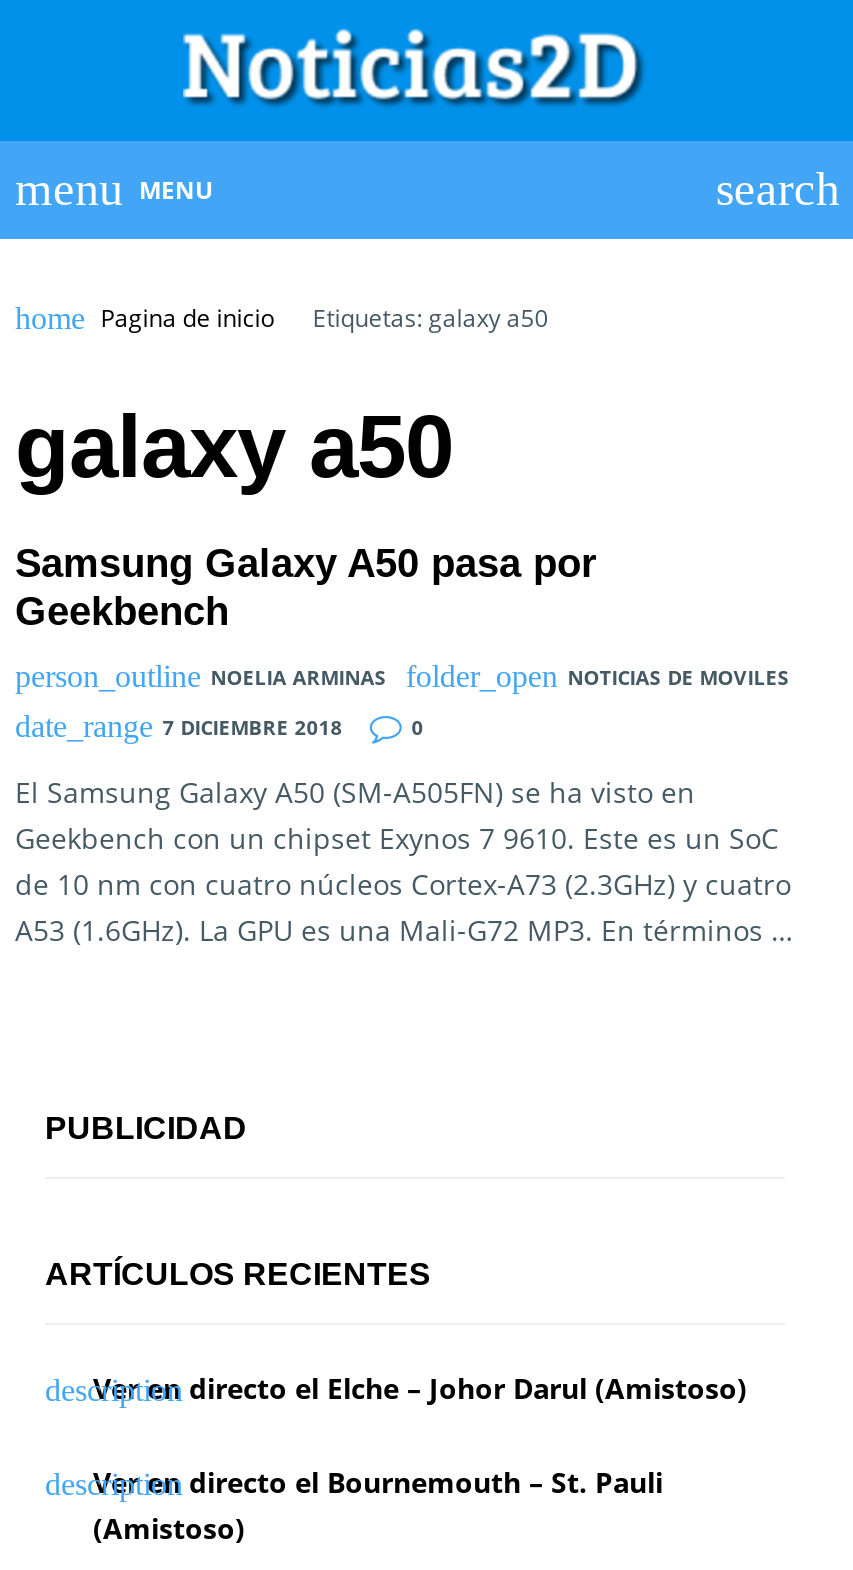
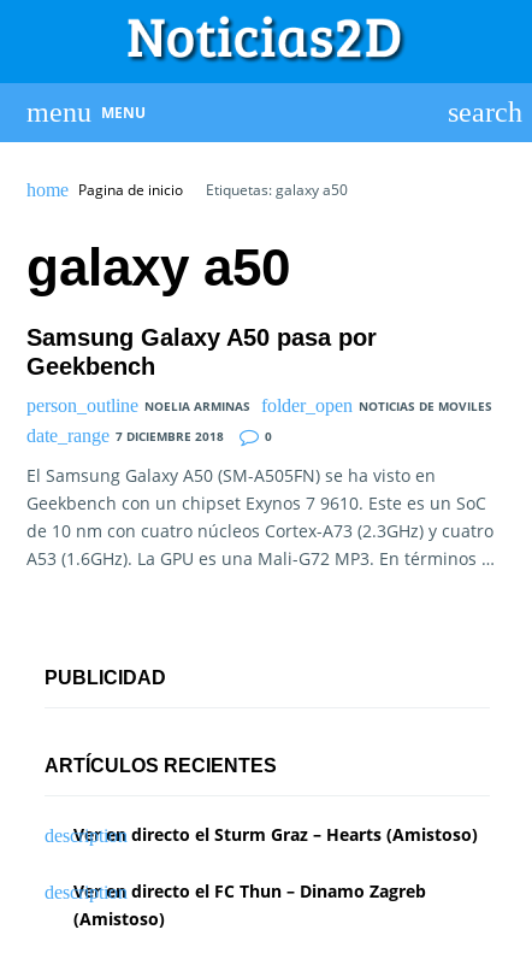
- Ver en directo el Elche – Johor Darul (Amistoso)
+ Ver en directo el Sturm Graz – Hearts (Amistoso)

- Ver en directo el Bournemouth – St. Pauli
+ Ver en directo el FC Thun – Dinamo Zagreb
